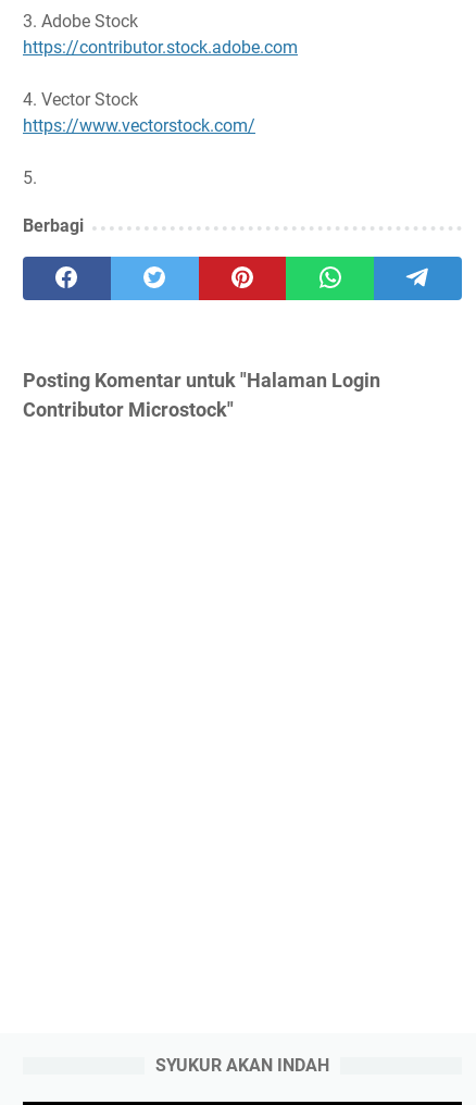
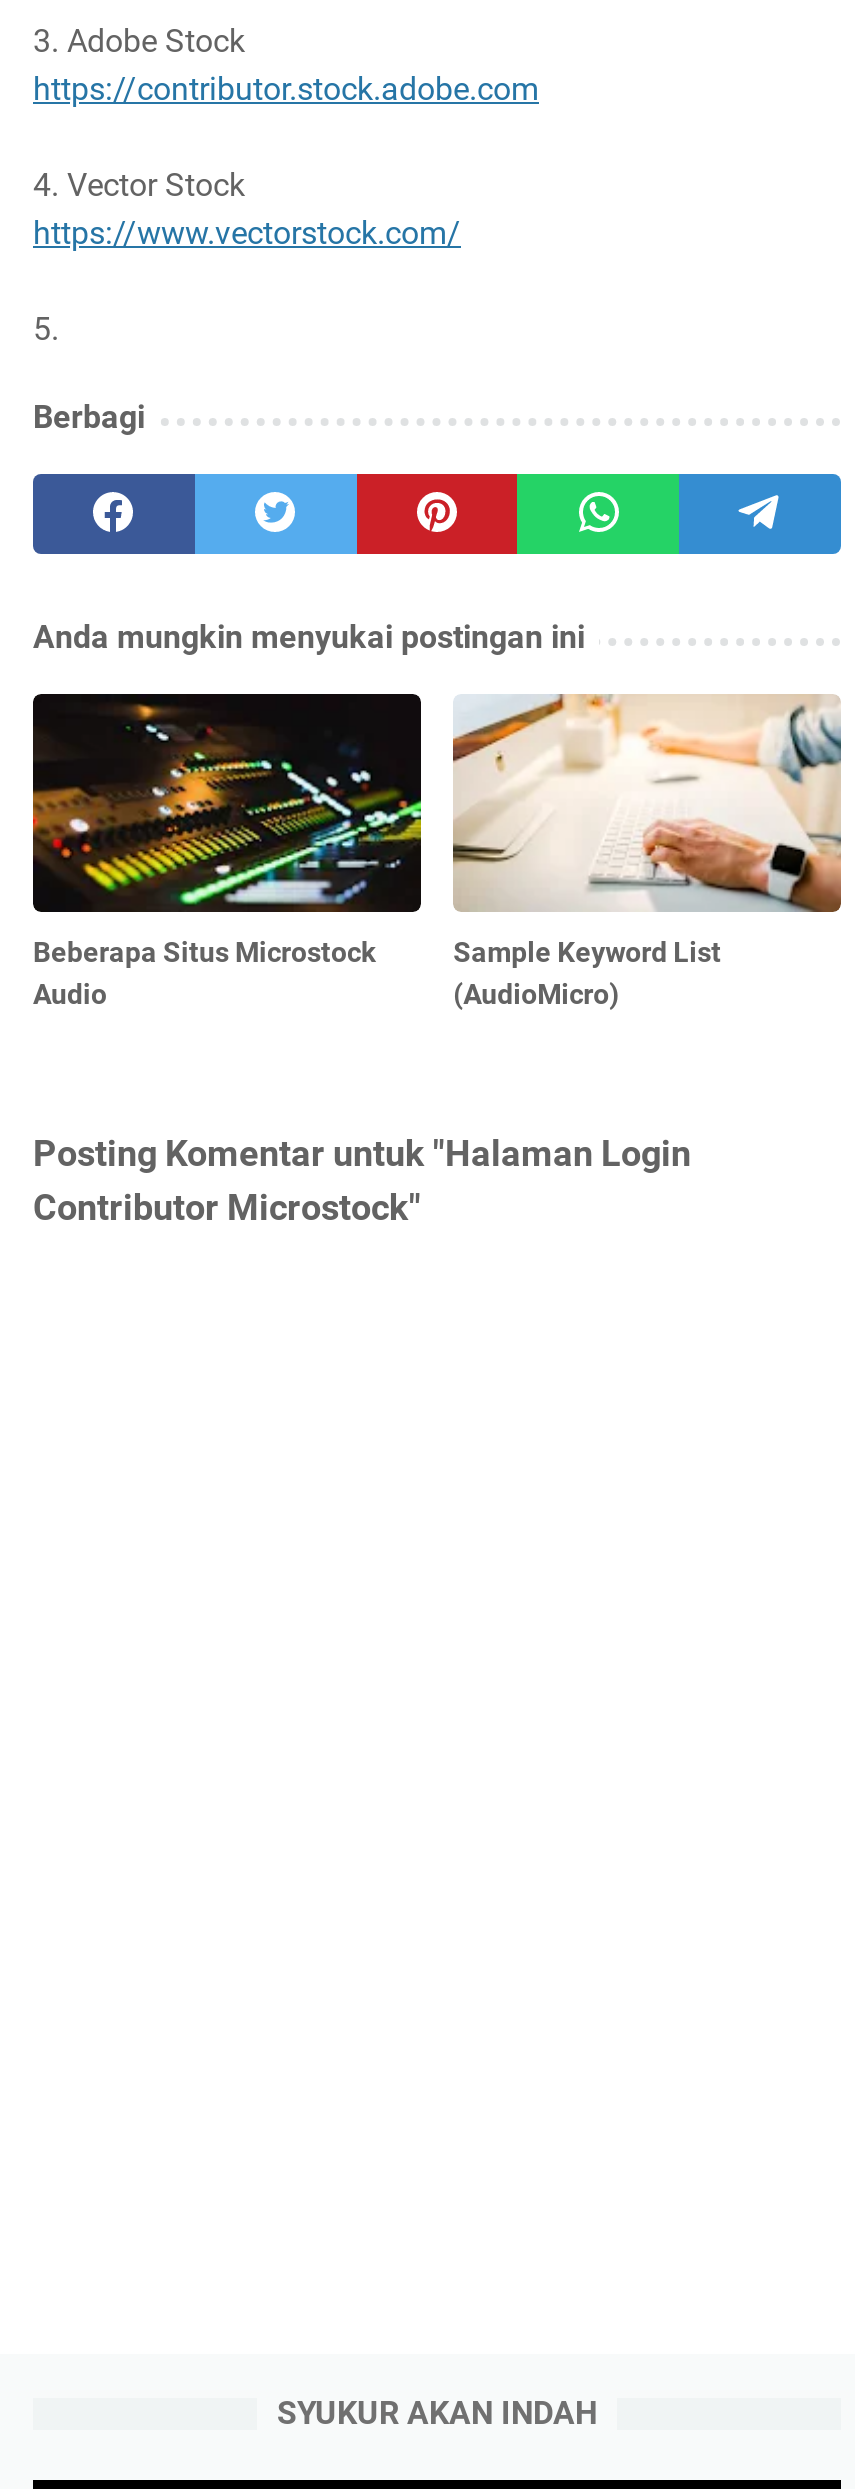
+ [image]
+ Beberapa Situs Microstock
+ Audio

+ Anda mungkin menyukai postingan ini

+ [image]
+ Sample Keyword List
+ (AudioMicro)
